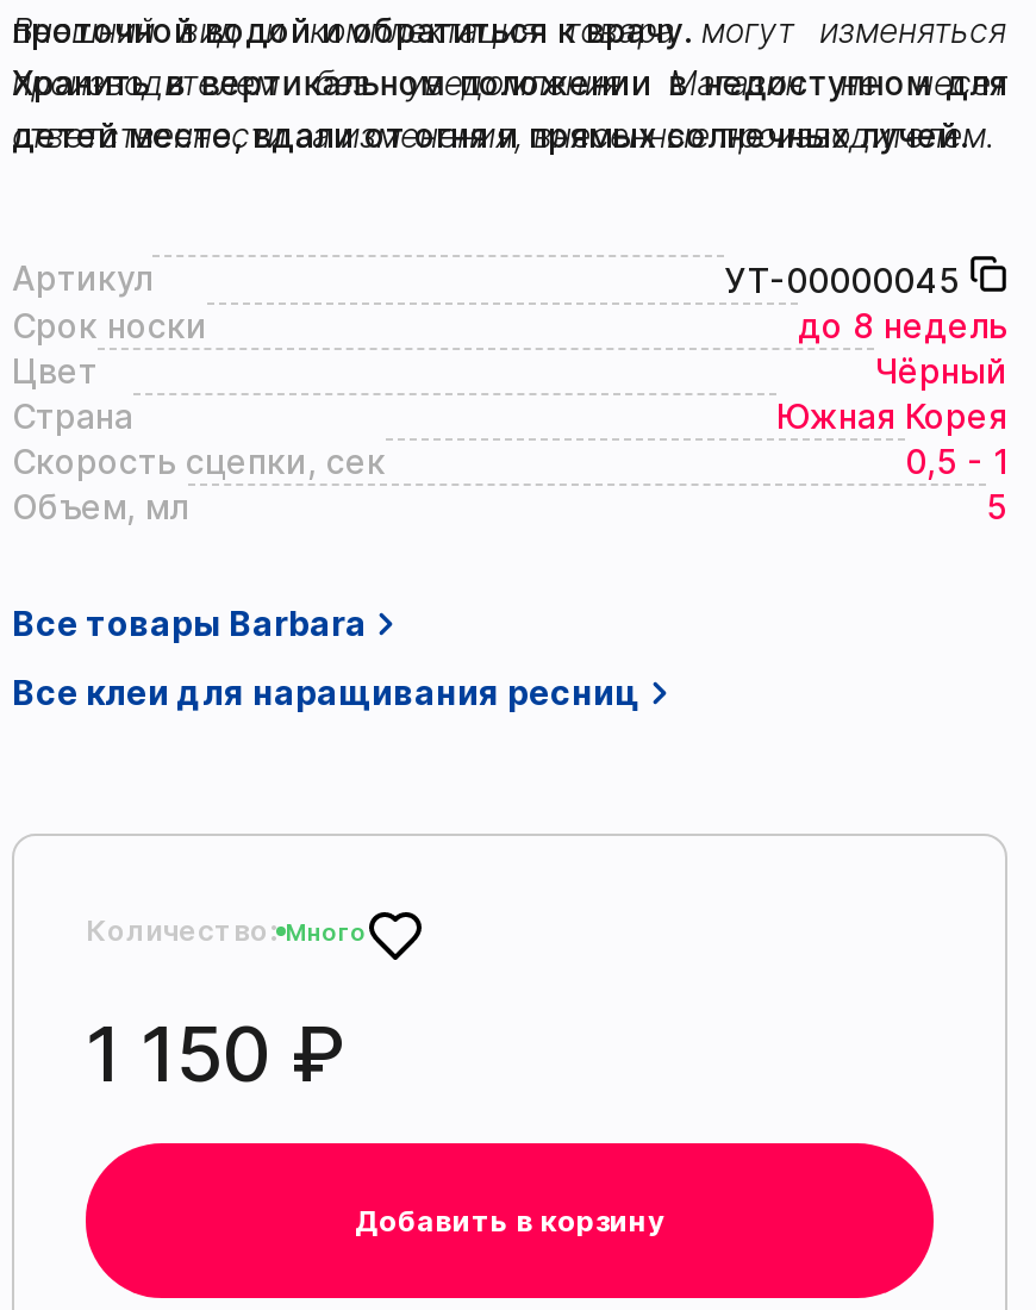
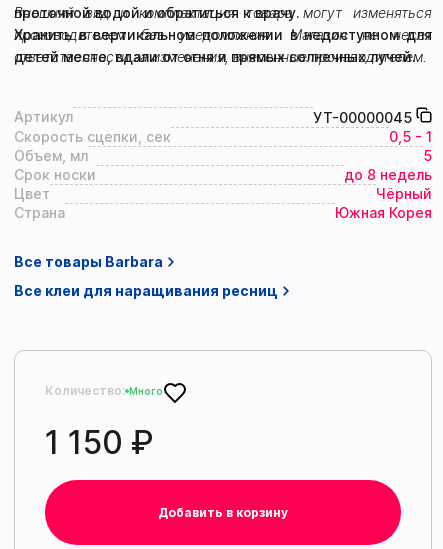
moved down: Срок носки | до 8 недель | Цвет | Чёрный | Страна | Южная Корея

moved up: Скорость сцепки, сек | 0,5 - 1 | Объем, мл | 5
